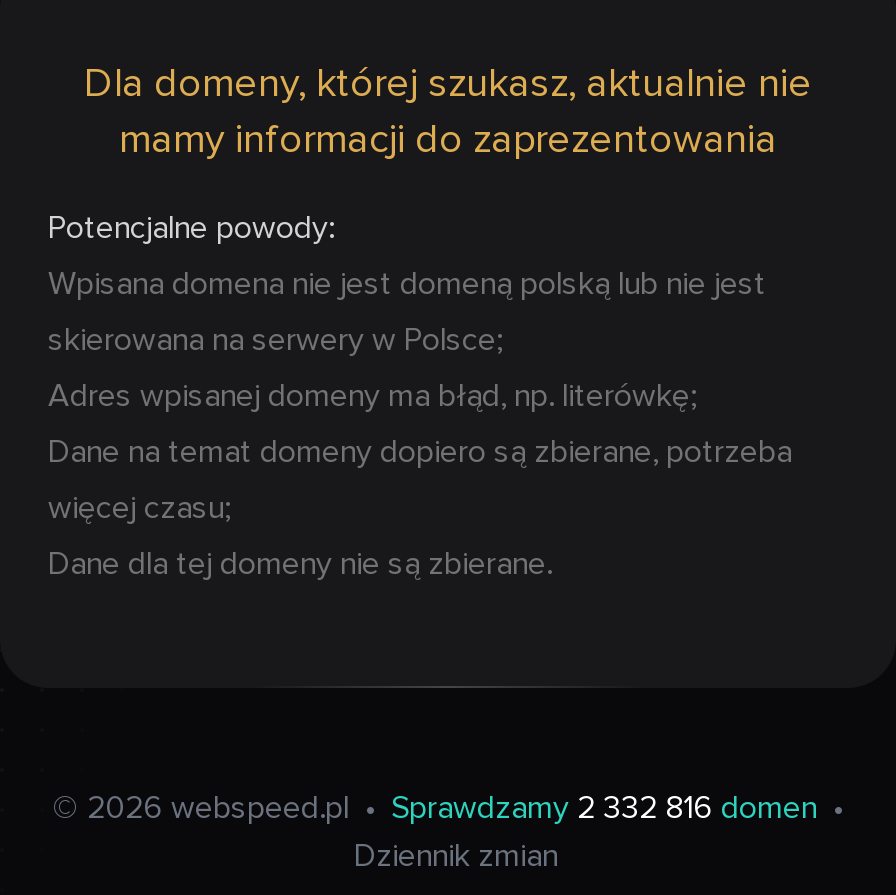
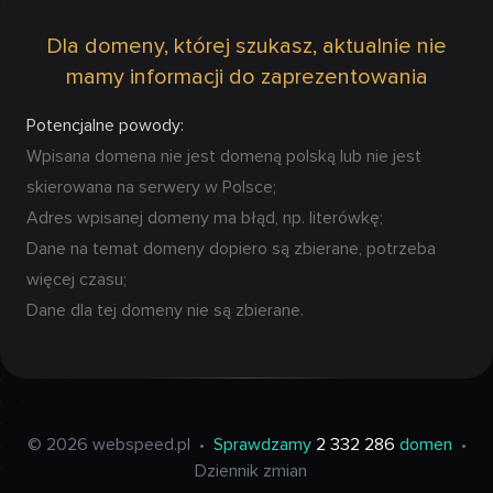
- © 2026 webspeed.pl • Sprawdzamy 2 332 816 domen •
+ © 2026 webspeed.pl • Sprawdzamy 2 332 286 domen •
